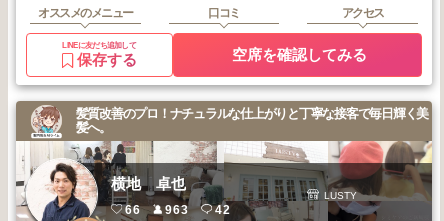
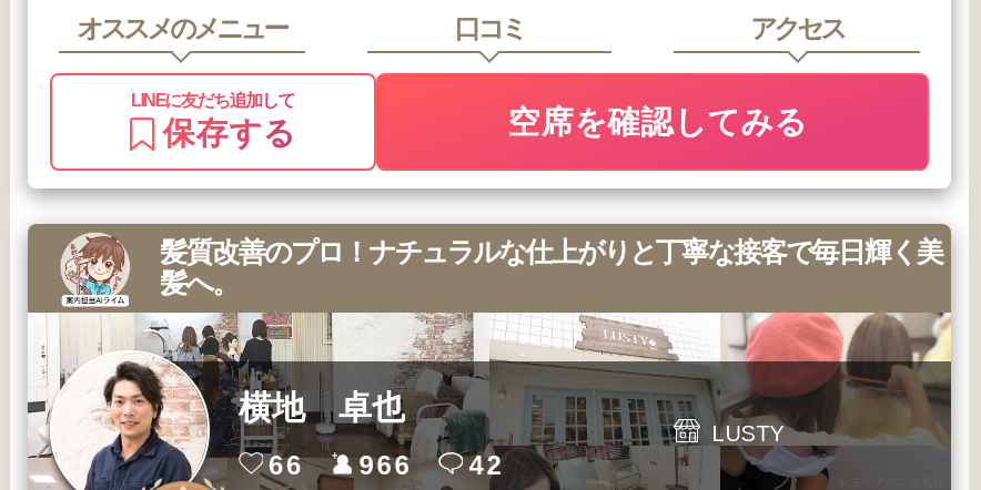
- 66 963 42
+ 66 966 42
